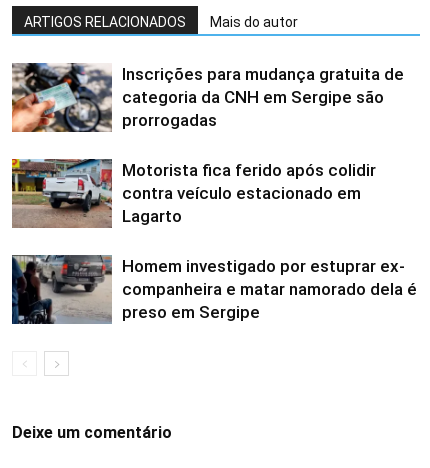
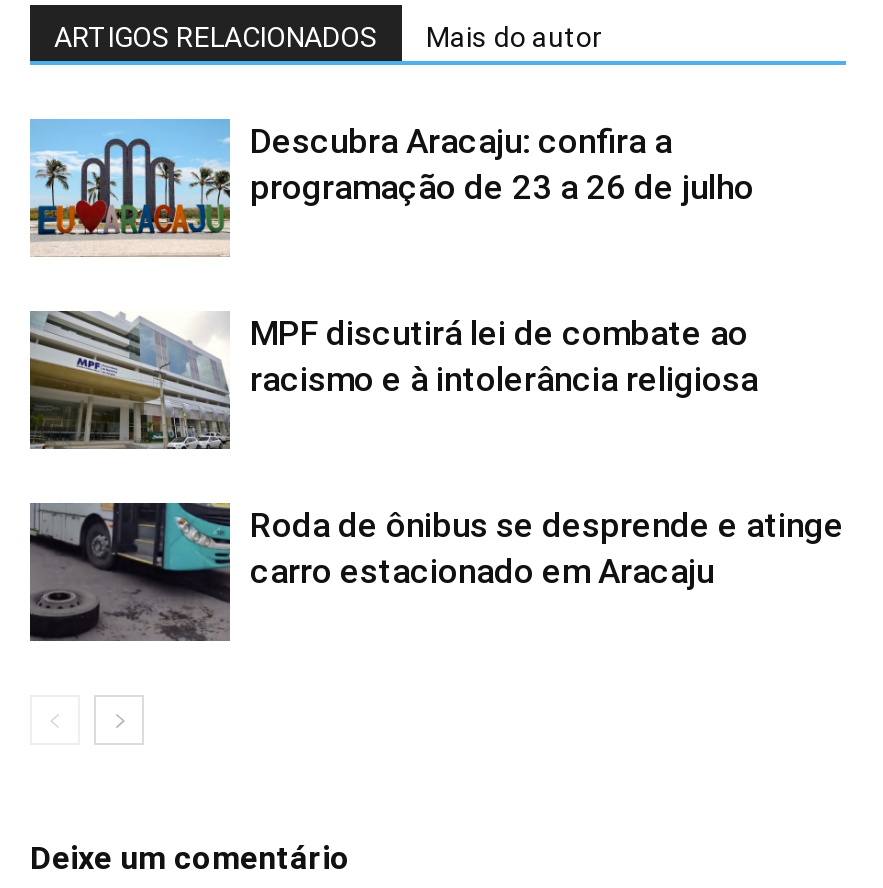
- [image]
- Inscrições para mudança gratuita de
- categoria da CNH em Sergipe são
- prorrogadas
+ [image]
+ Descubra Aracaju: confira a
+ programação de 23 a 26 de julho

- [image]
- Motorista fica ferido após colidir
- contra veículo estacionado em
- Lagarto
+ [image]
+ MPF discutirá lei de combate ao
+ racismo e à intolerância religiosa

- [image]
- Homem investigado por estuprar ex-
- companheira e matar namorado dela é
- preso em Sergipe
+ [image]
+ Roda de ônibus se desprende e atinge
+ carro estacionado em Aracaju
